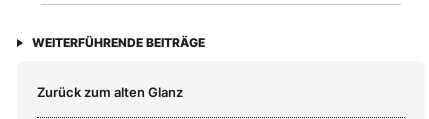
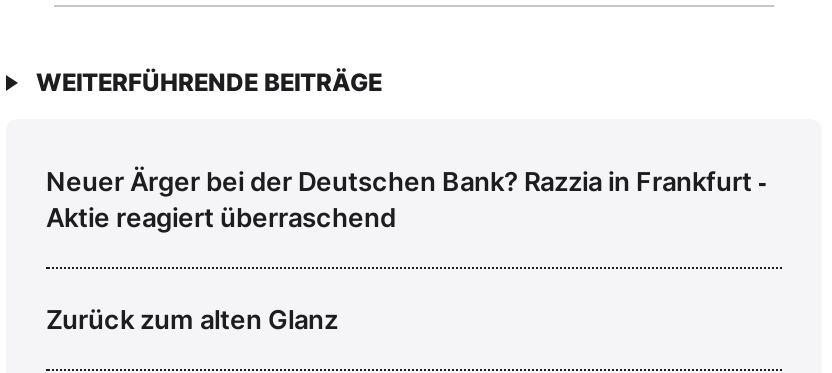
+ Neuer Ärger bei der Deutschen Bank? Razzia in Frankfurt ‑
+ Aktie reagiert überraschend
